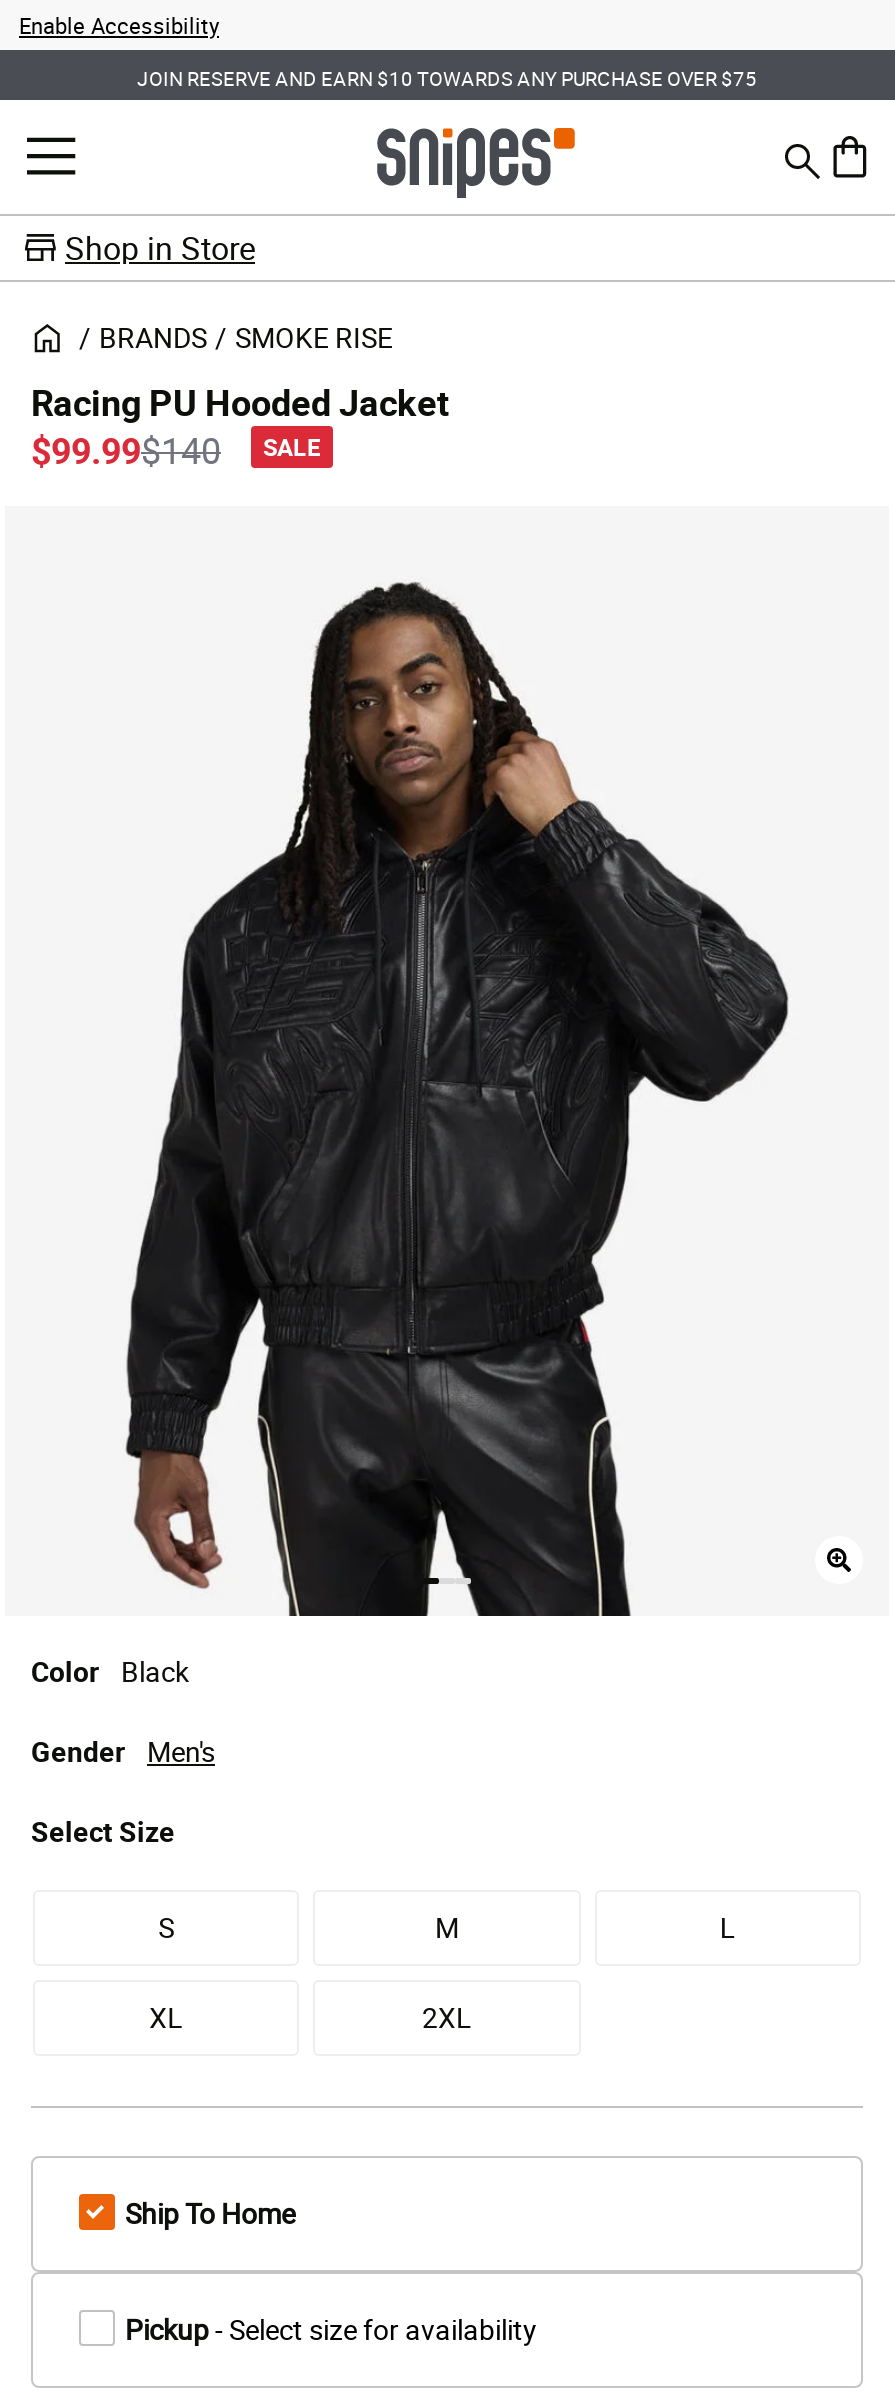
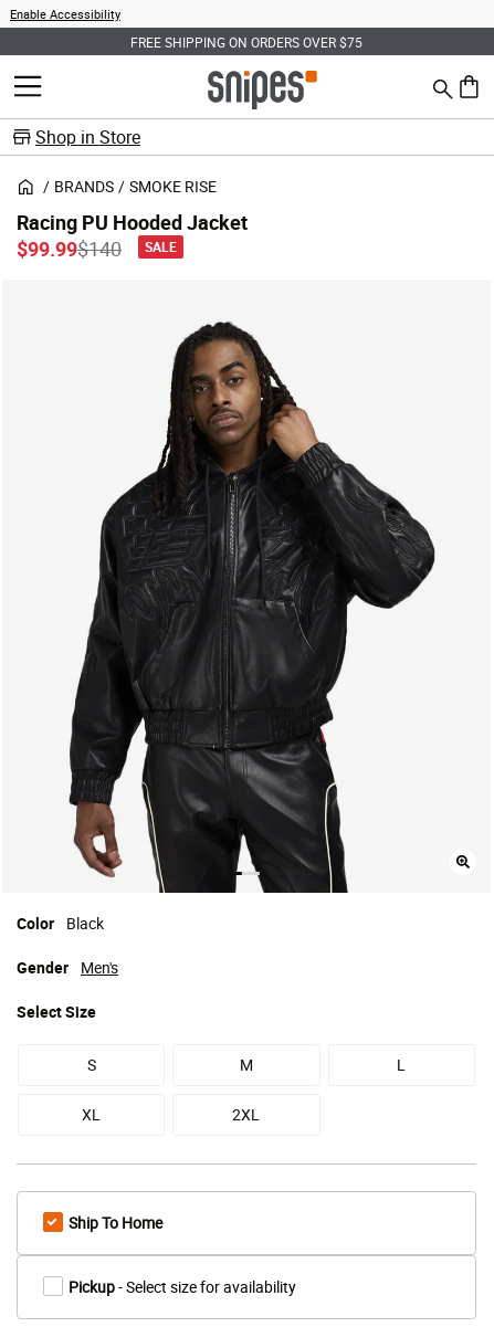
- JOIN RESERVE AND EARN $10 TOWARDS ANY PURCHASE OVER $75
+ FREE SHIPPING ON ORDERS OVER $75
